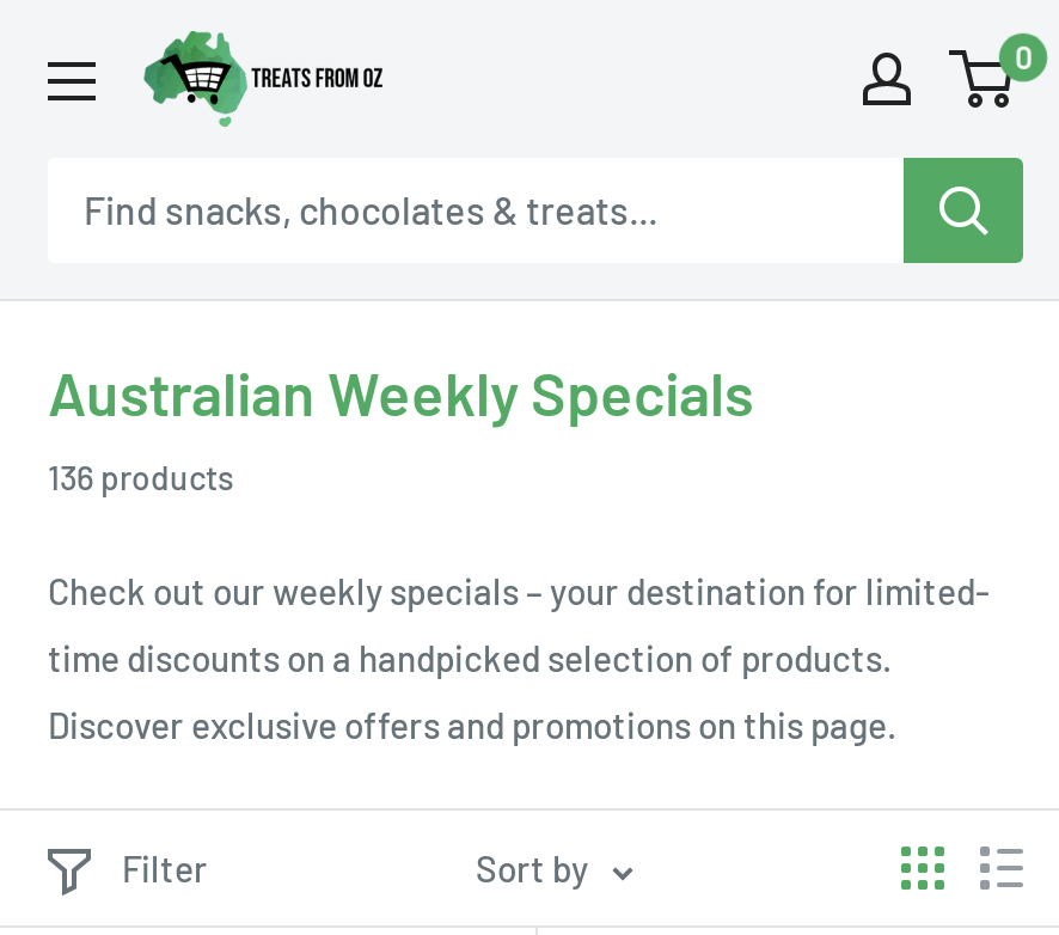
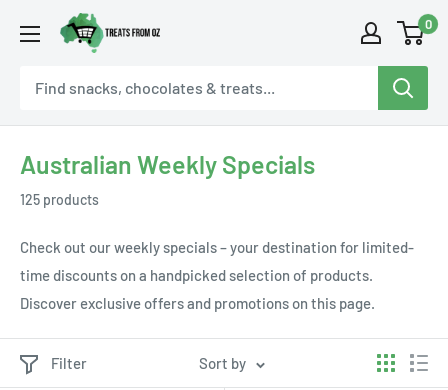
- 136 products
+ 125 products
